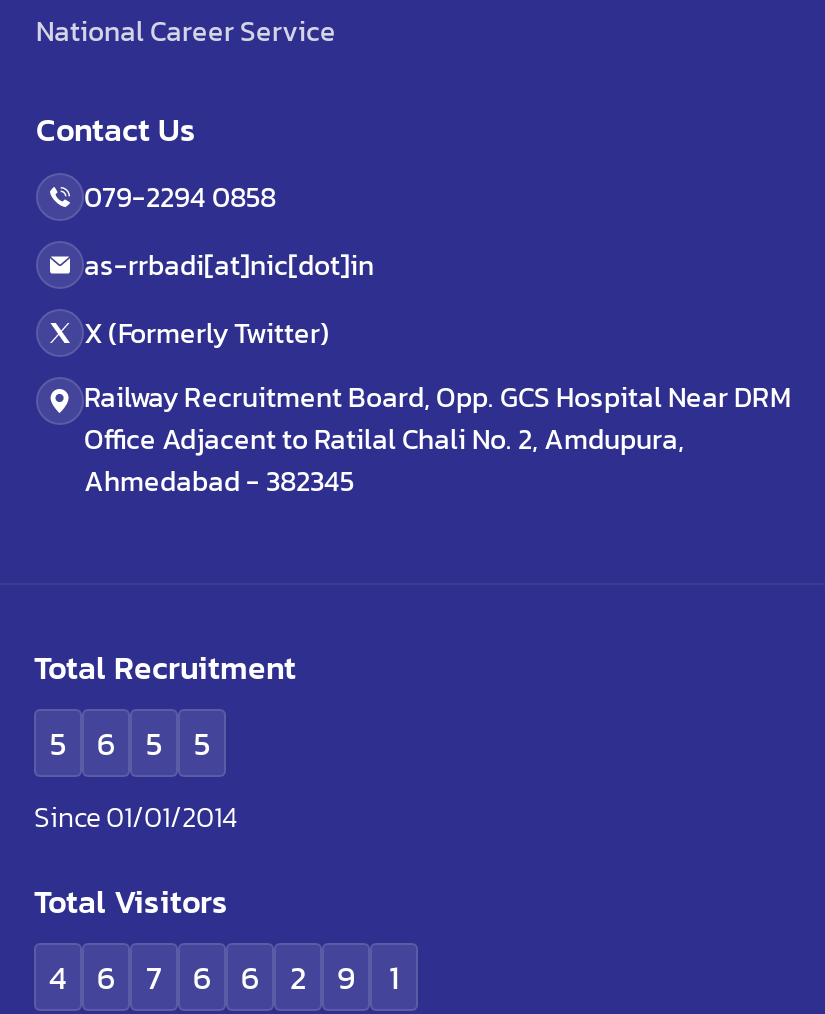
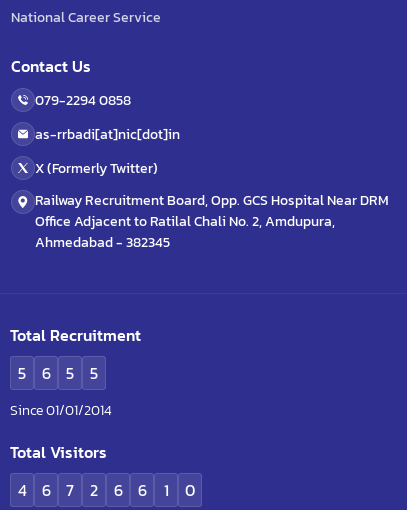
- 2
- 9

+ 2

+ 0
